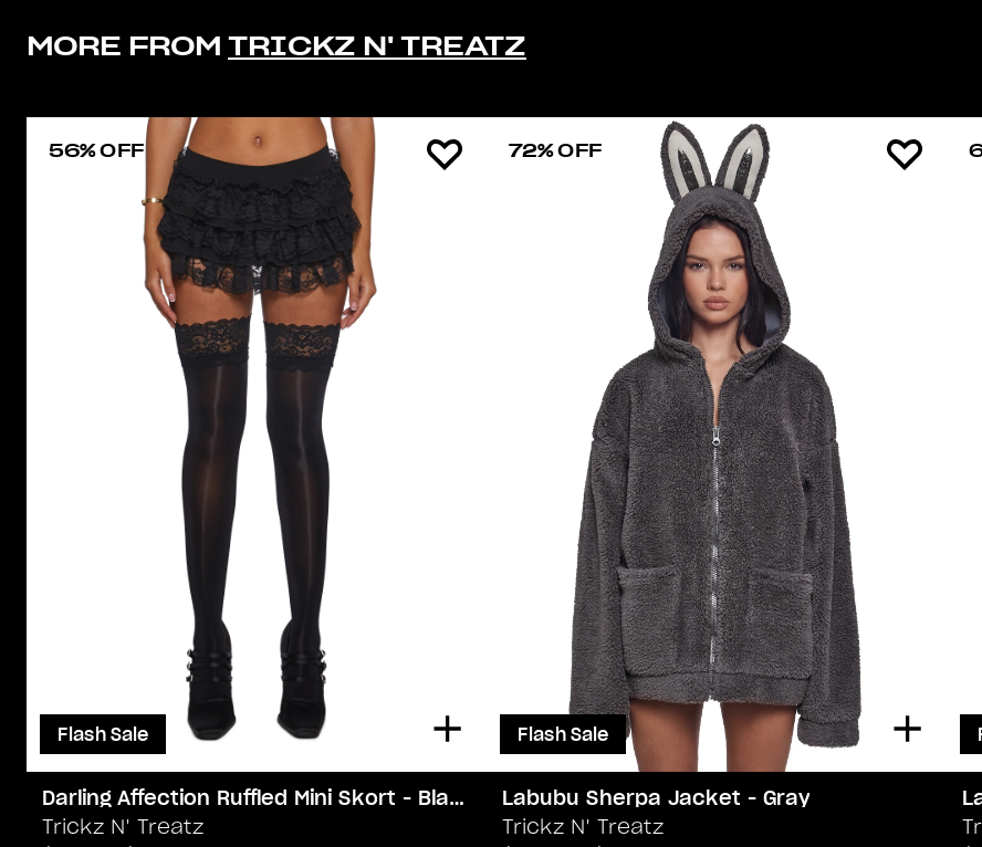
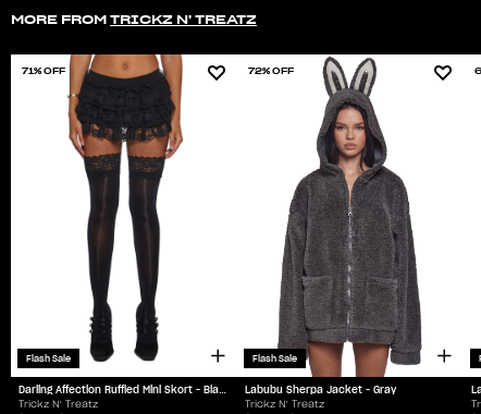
- 56% OFF
+ 71% OFF
